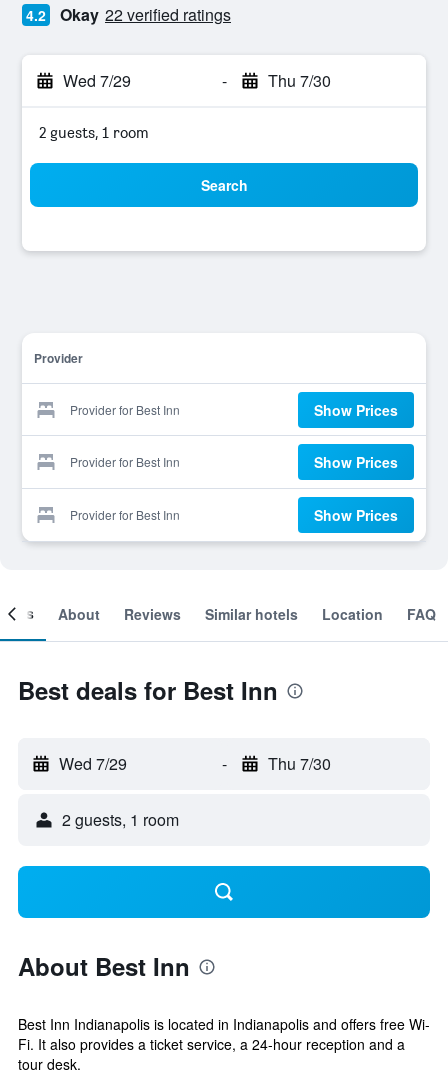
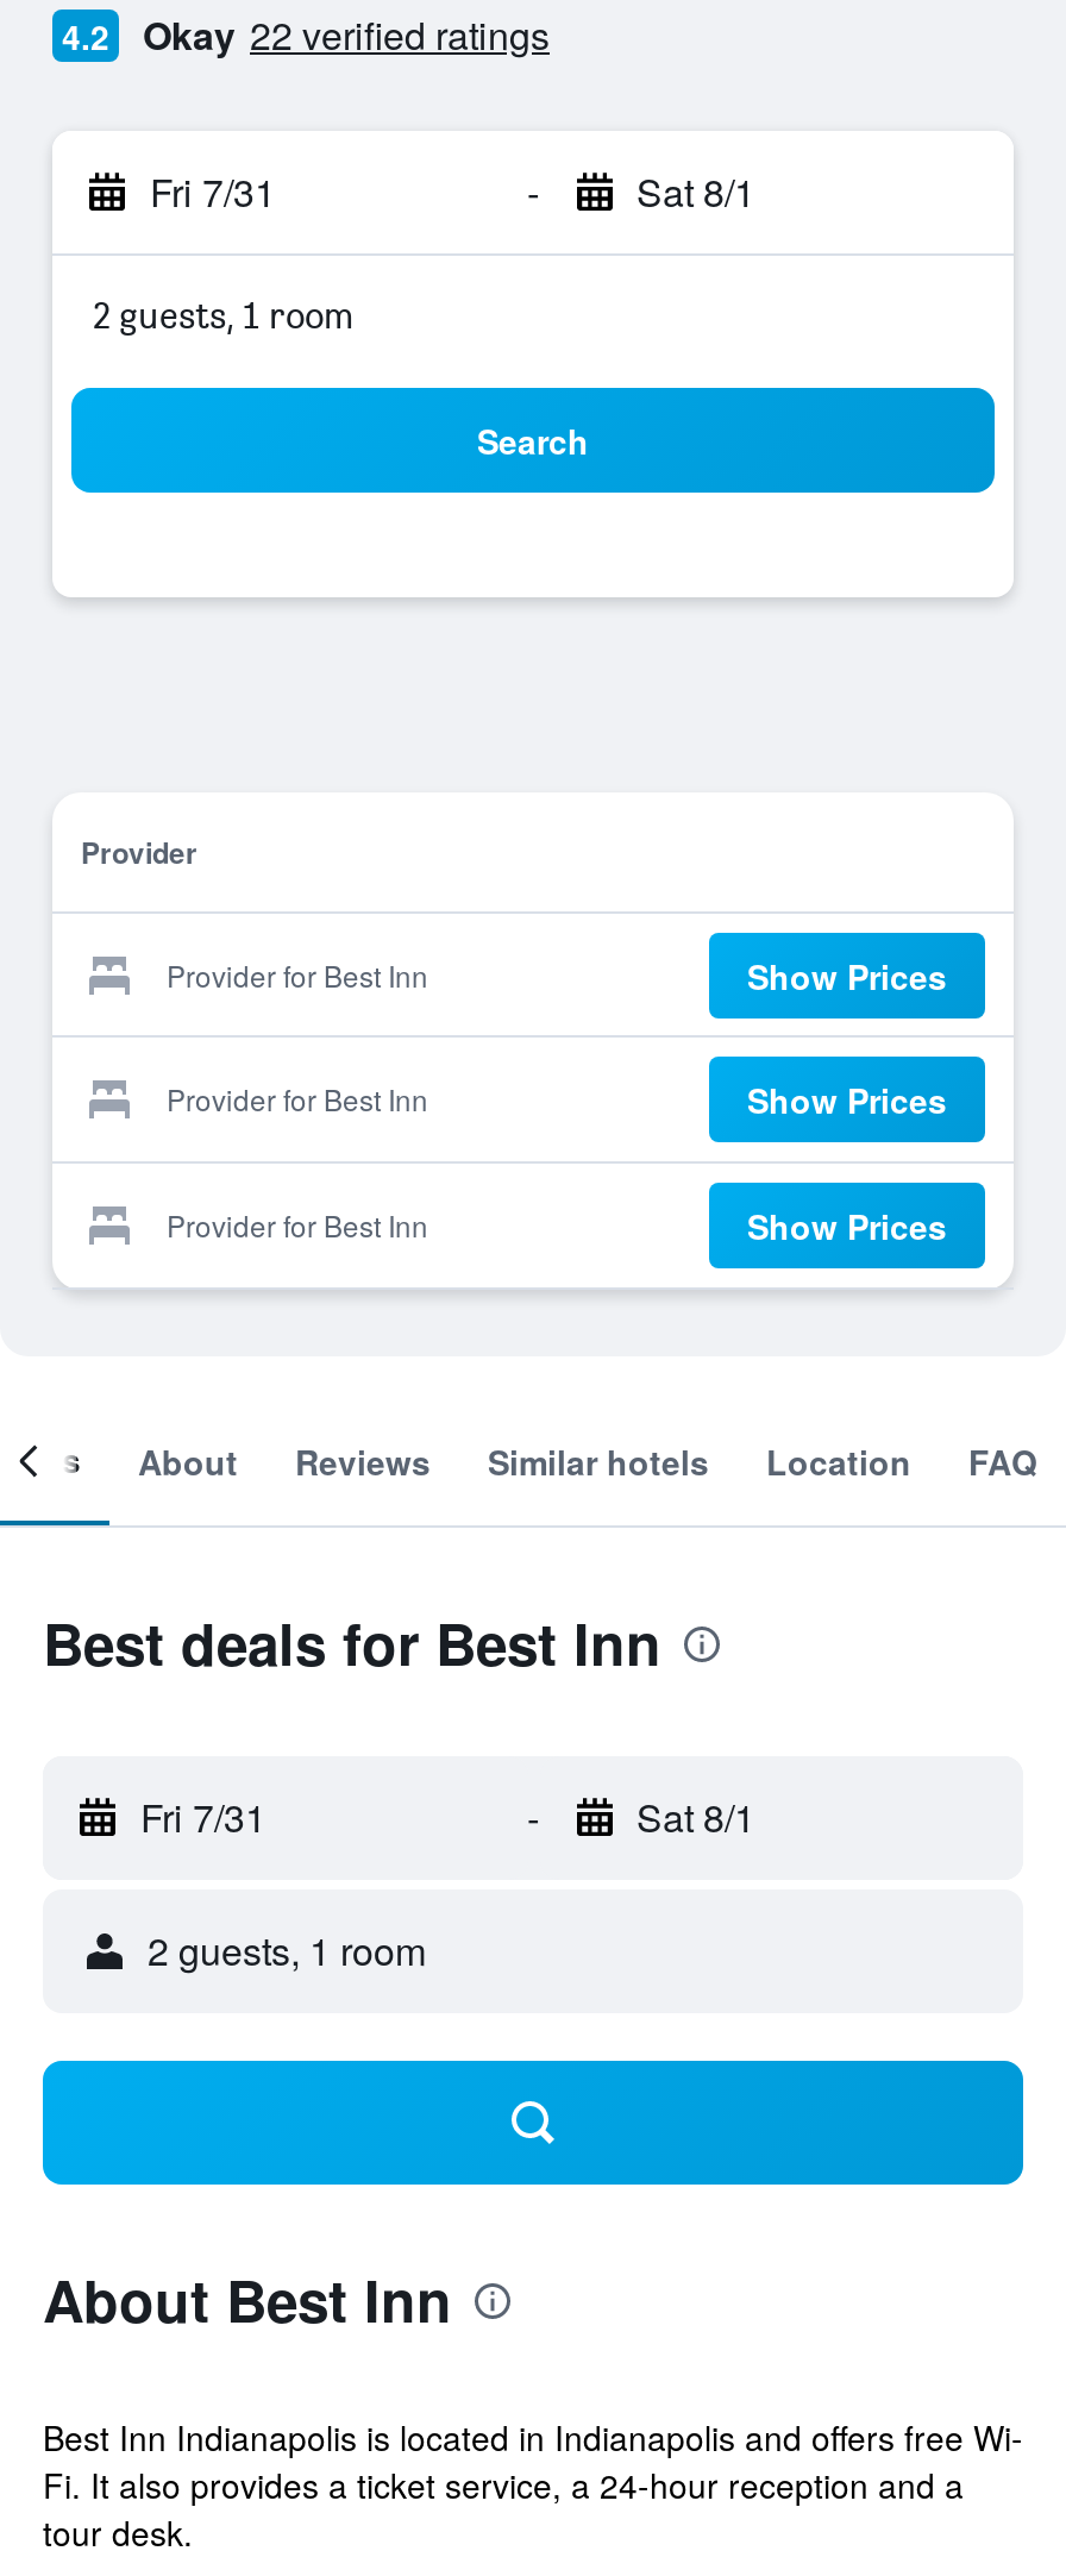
- Wed 7/29
+ Fri 7/31

- Thu 7/30
+ Sat 8/1

- Wed 7/29
+ Fri 7/31

- Thu 7/30
+ Sat 8/1
